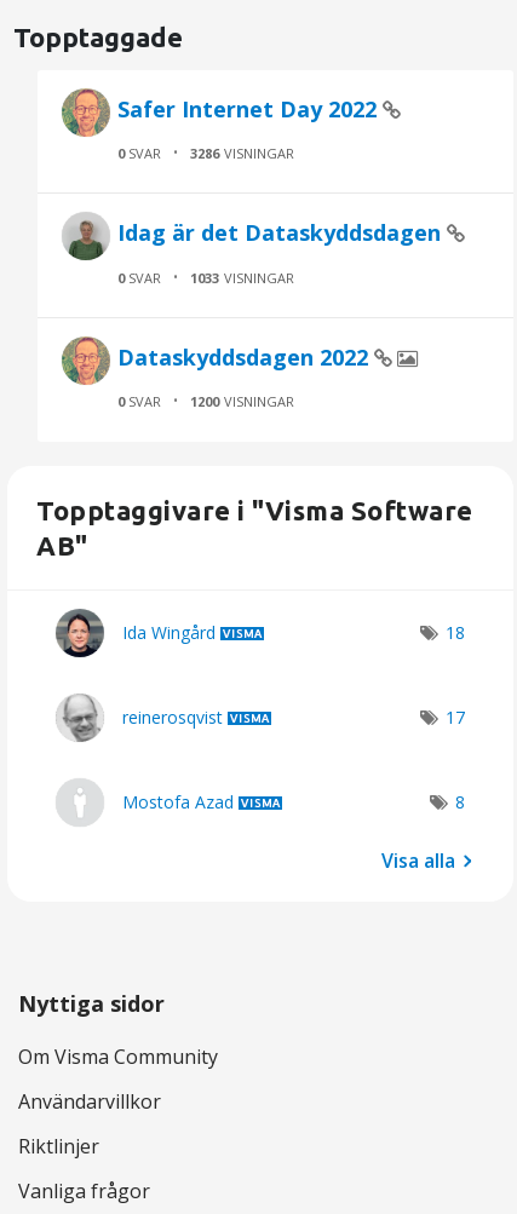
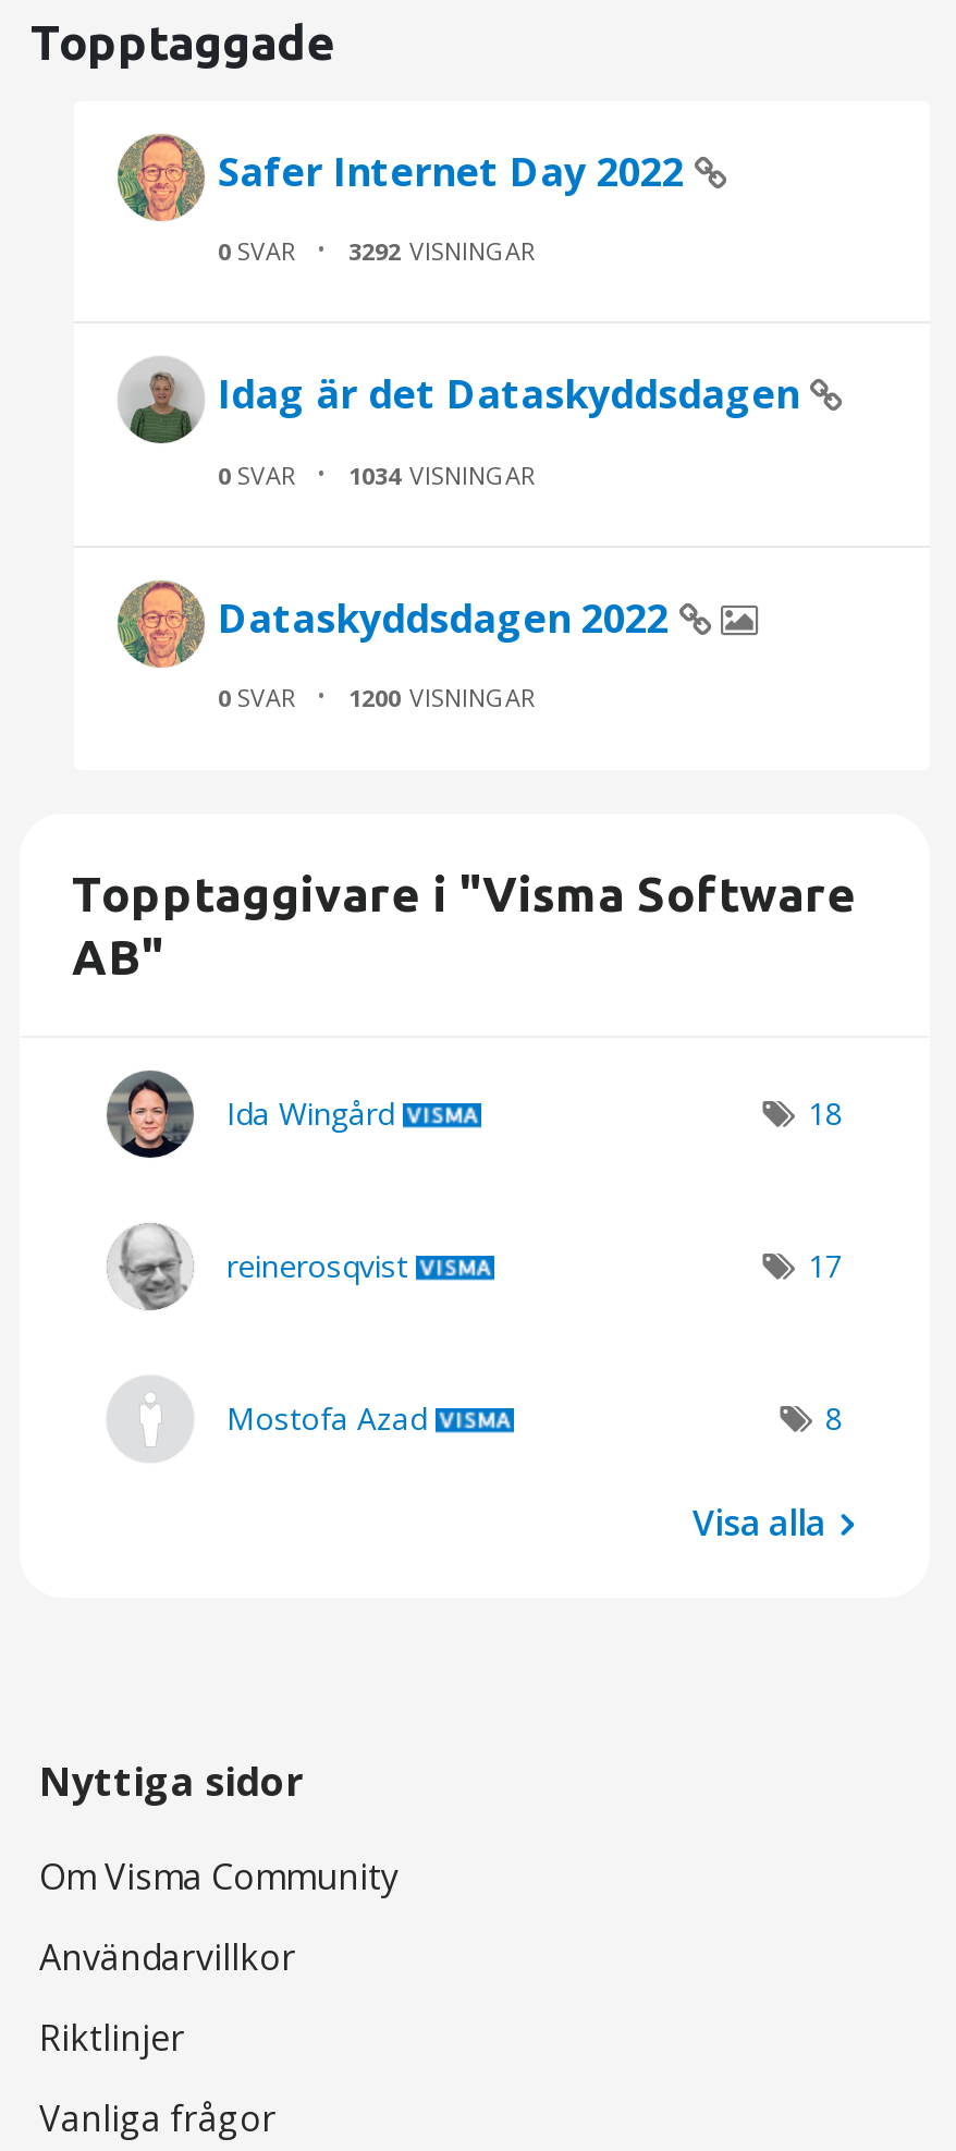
- 0 SVAR 3286 VISNINGAR
+ 0 SVAR 3292 VISNINGAR

- 0 SVAR 1033 VISNINGAR
+ 0 SVAR 1034 VISNINGAR
